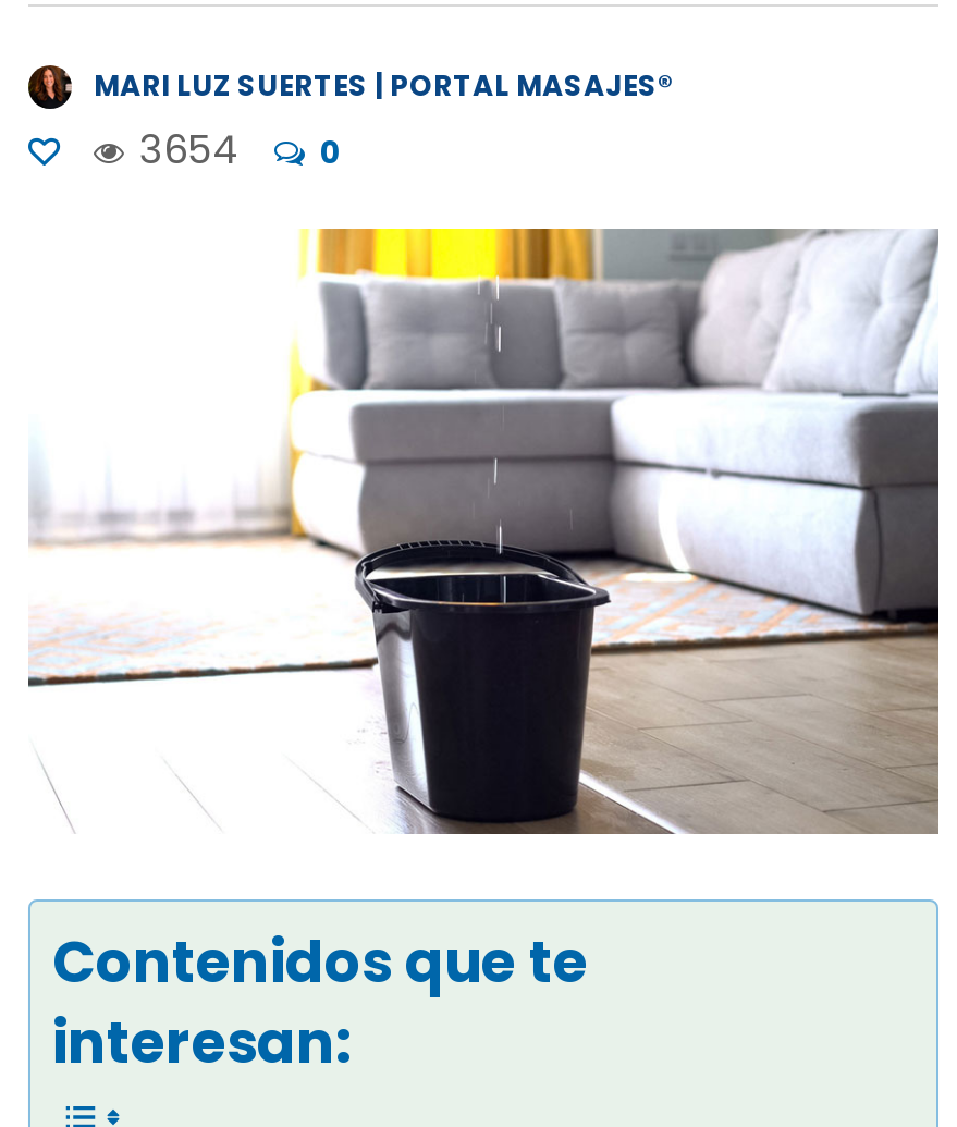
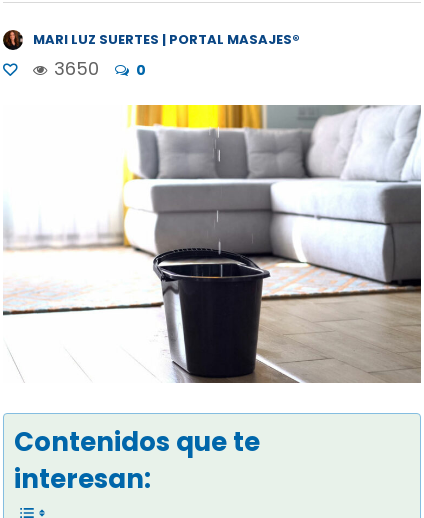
- 3654 0
+ 3650 0
